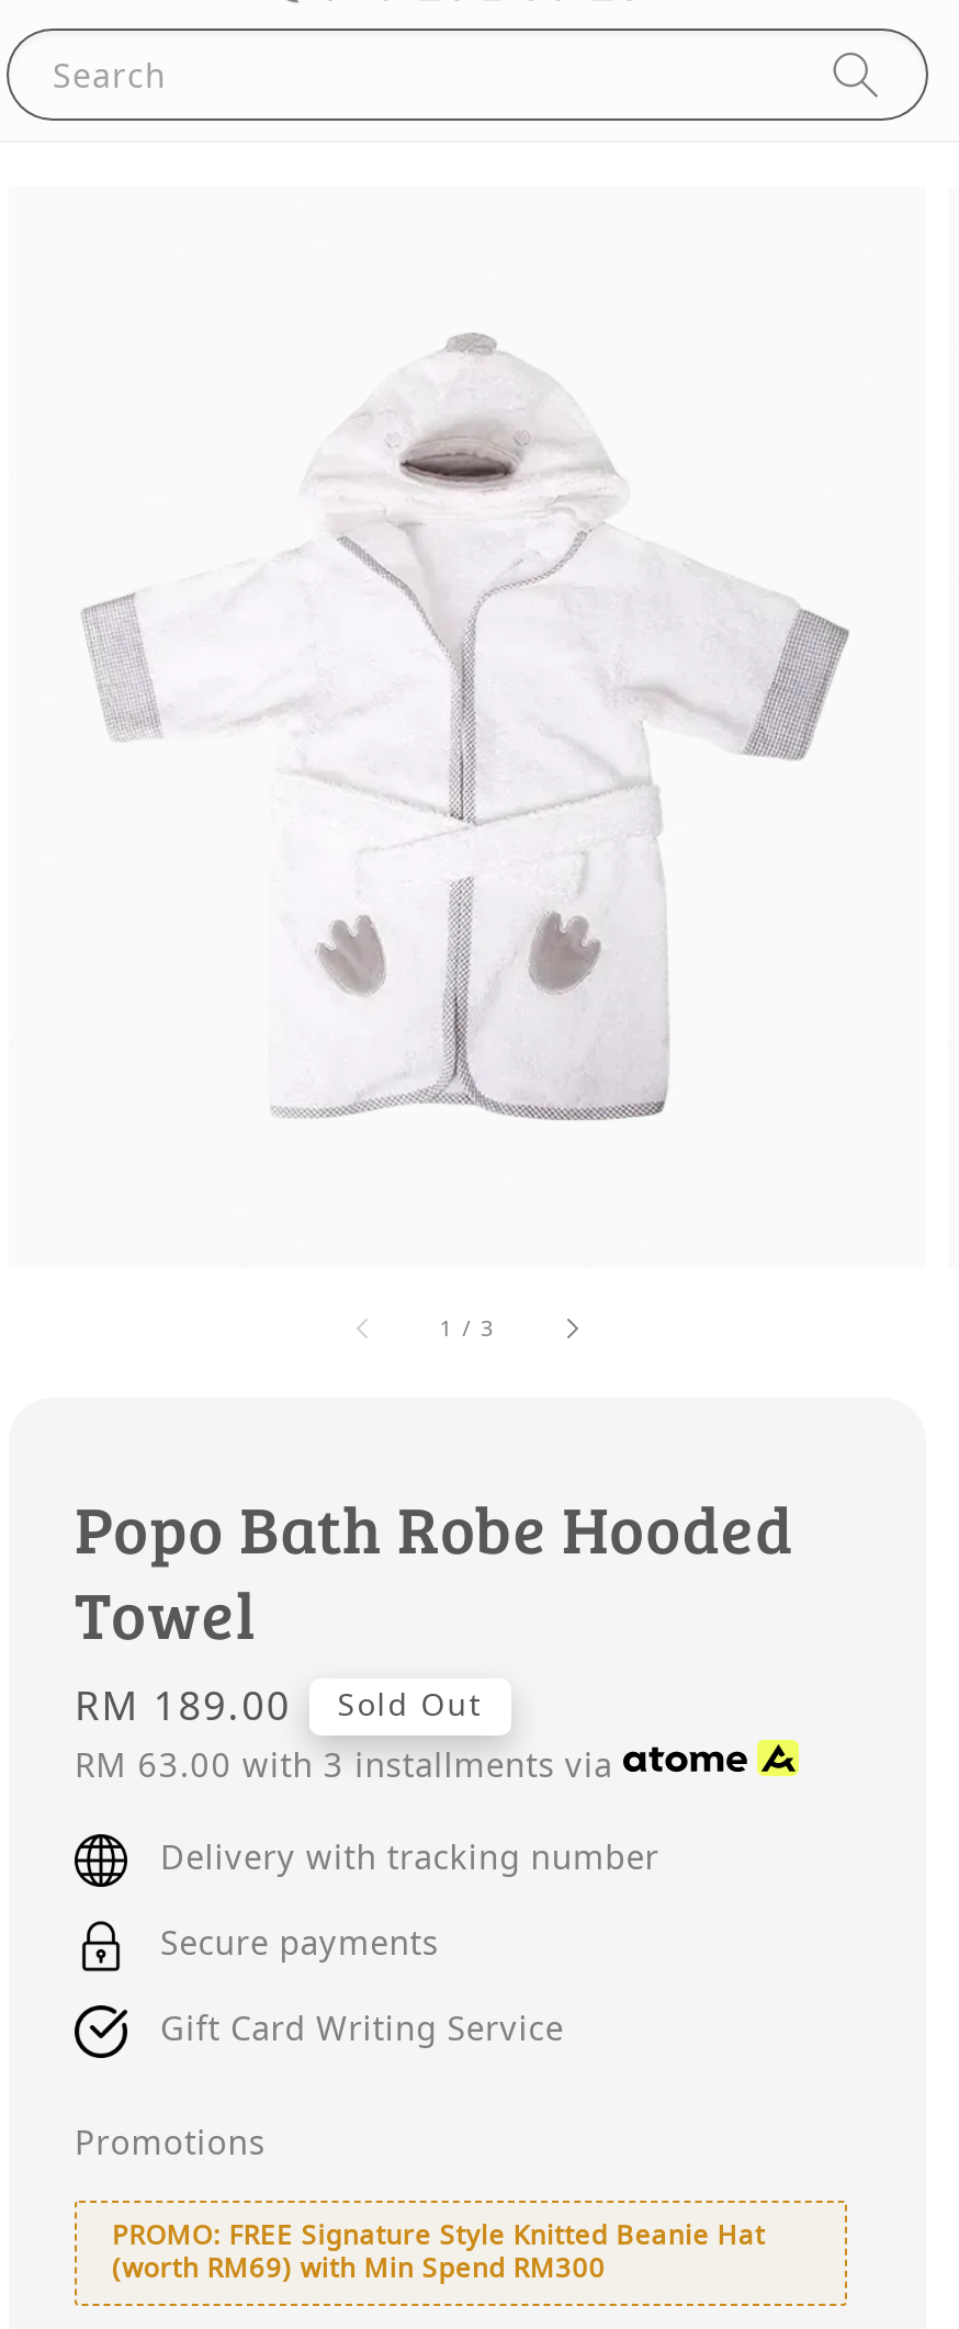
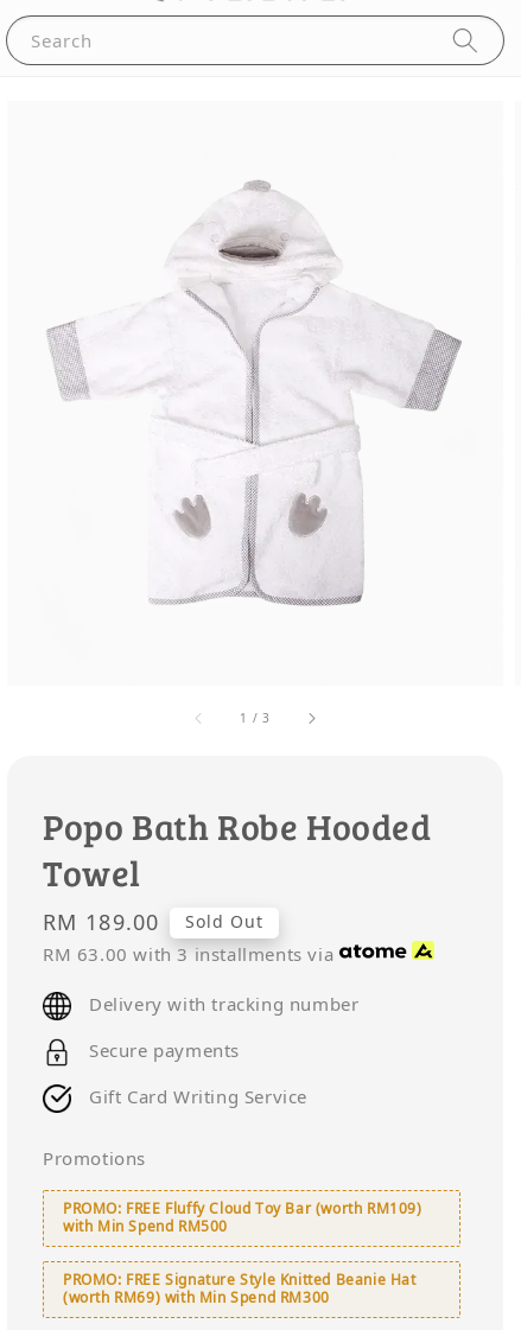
+ PROMO: FREE Fluffy Cloud Toy Bar (worth RM109)
+ with Min Spend RM500
